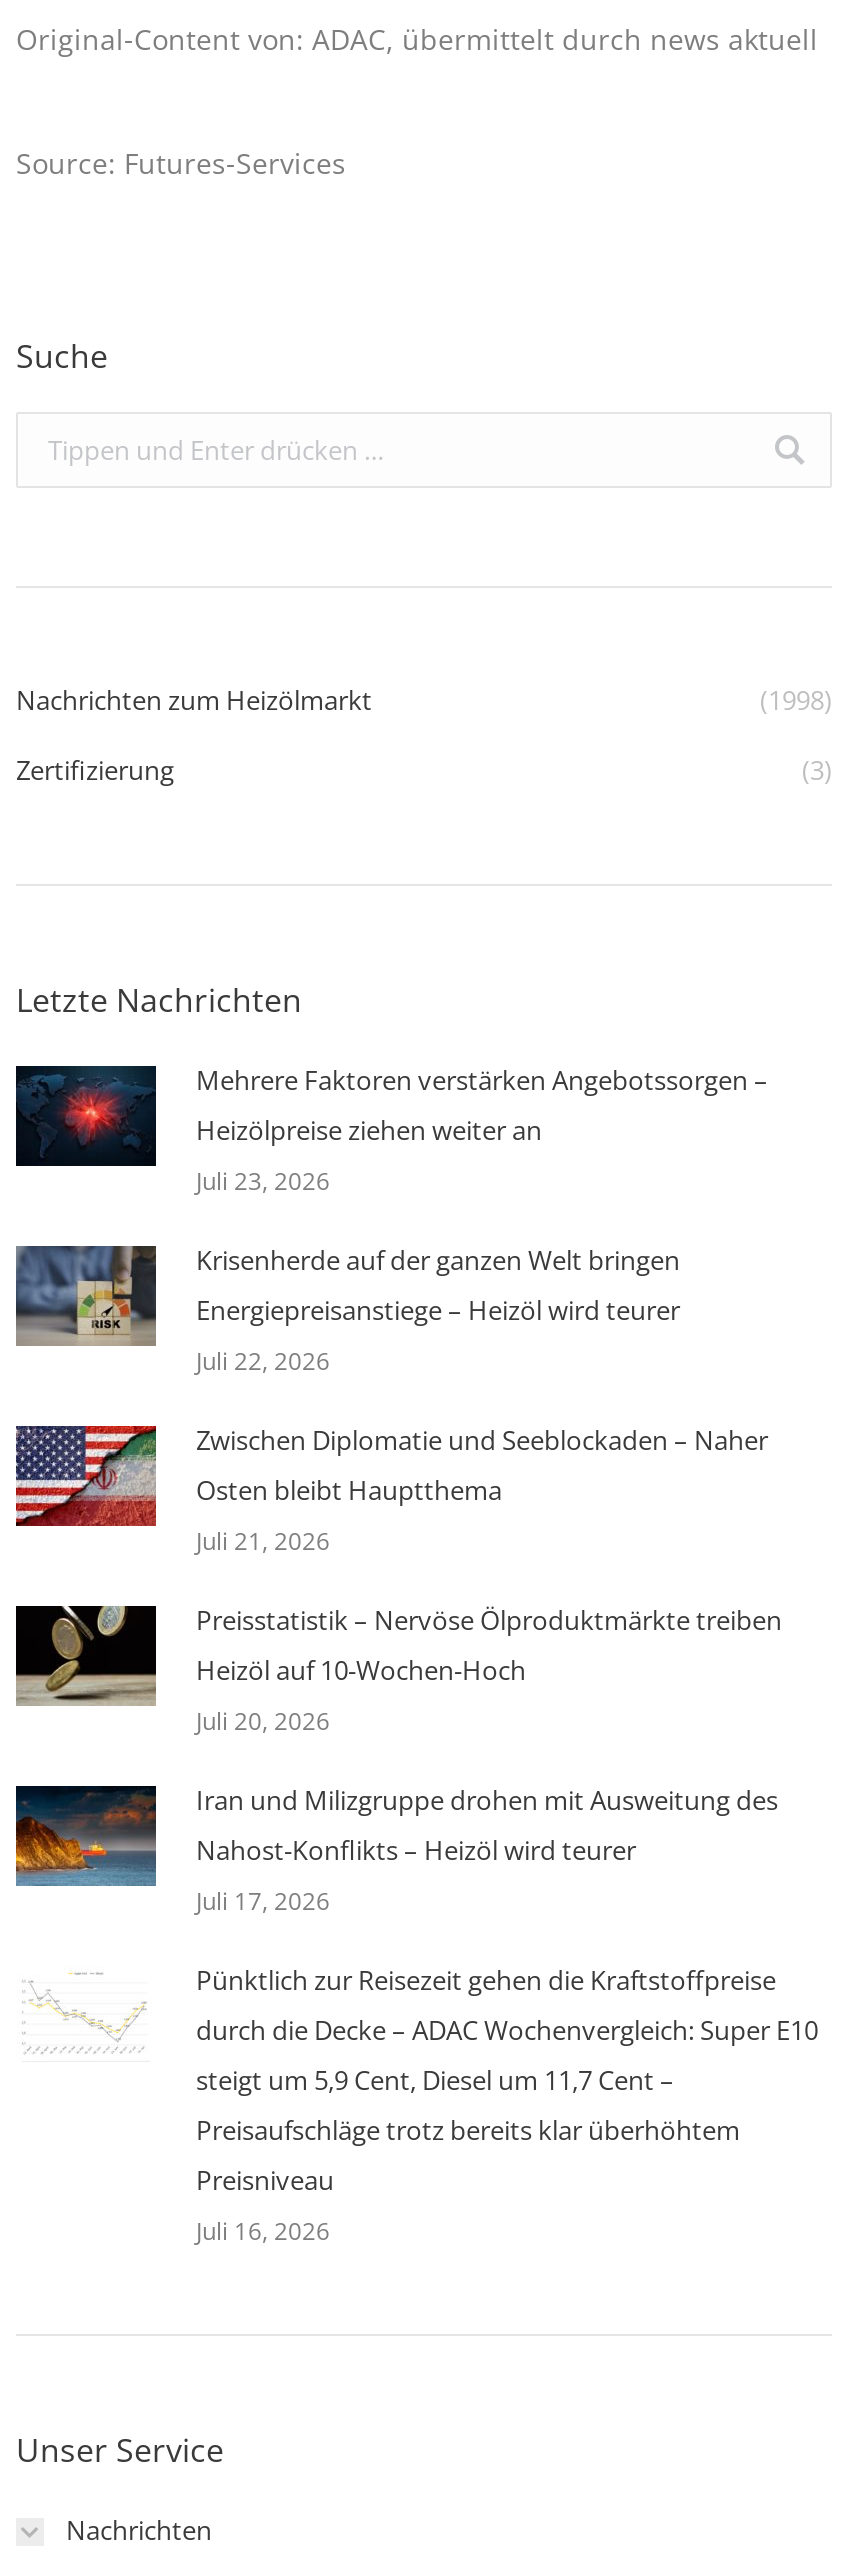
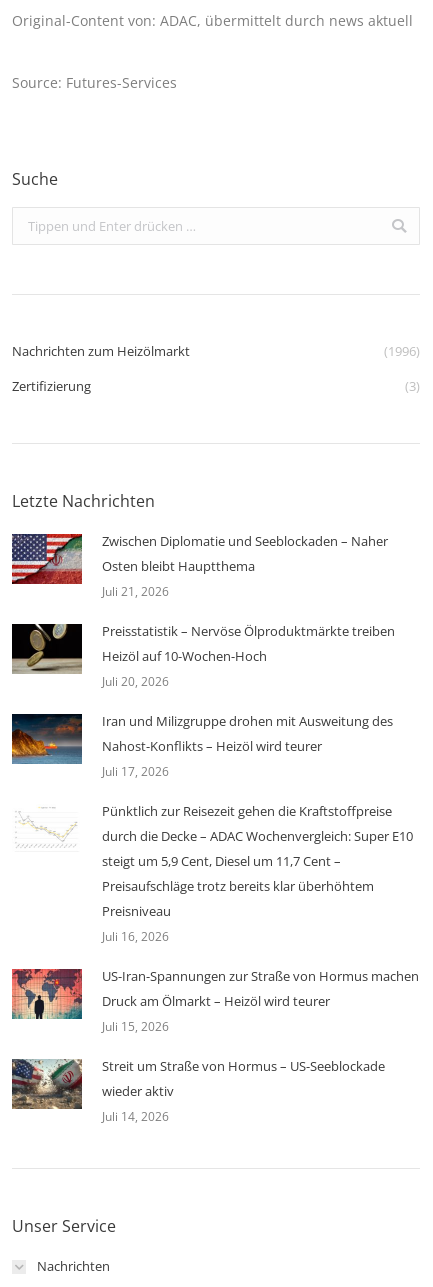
- (1998)
+ (1996)

- [image]
- Mehrere Faktoren verstärken Angebotssorgen –
- Heizölpreise ziehen weiter an
- Juli 23, 2026
- Krisenherde auf der ganzen Welt bringen
- Energiepreisanstiege – Heizöl wird teurer
- Juli 22, 2026

- [image]

moved up: [image] | Zwischen Diplomatie und Seeblockaden – Naher | Osten bleibt Hauptthema | ... | Preisniveau | Juli 16, 2026

+ [image]
+ US-Iran-Spannungen zur Straße von Hormus machen
+ Druck am Ölmarkt – Heizöl wird teurer
+ Juli 15, 2026
+ Streit um Straße von Hormus – US-Seeblockade
+ wieder aktiv
+ Juli 14, 2026

+ [image]
